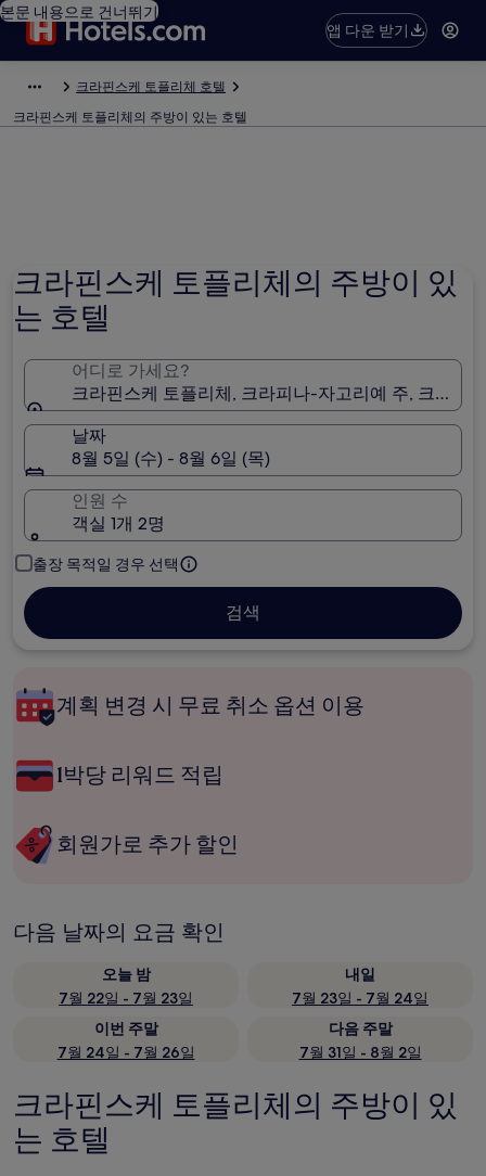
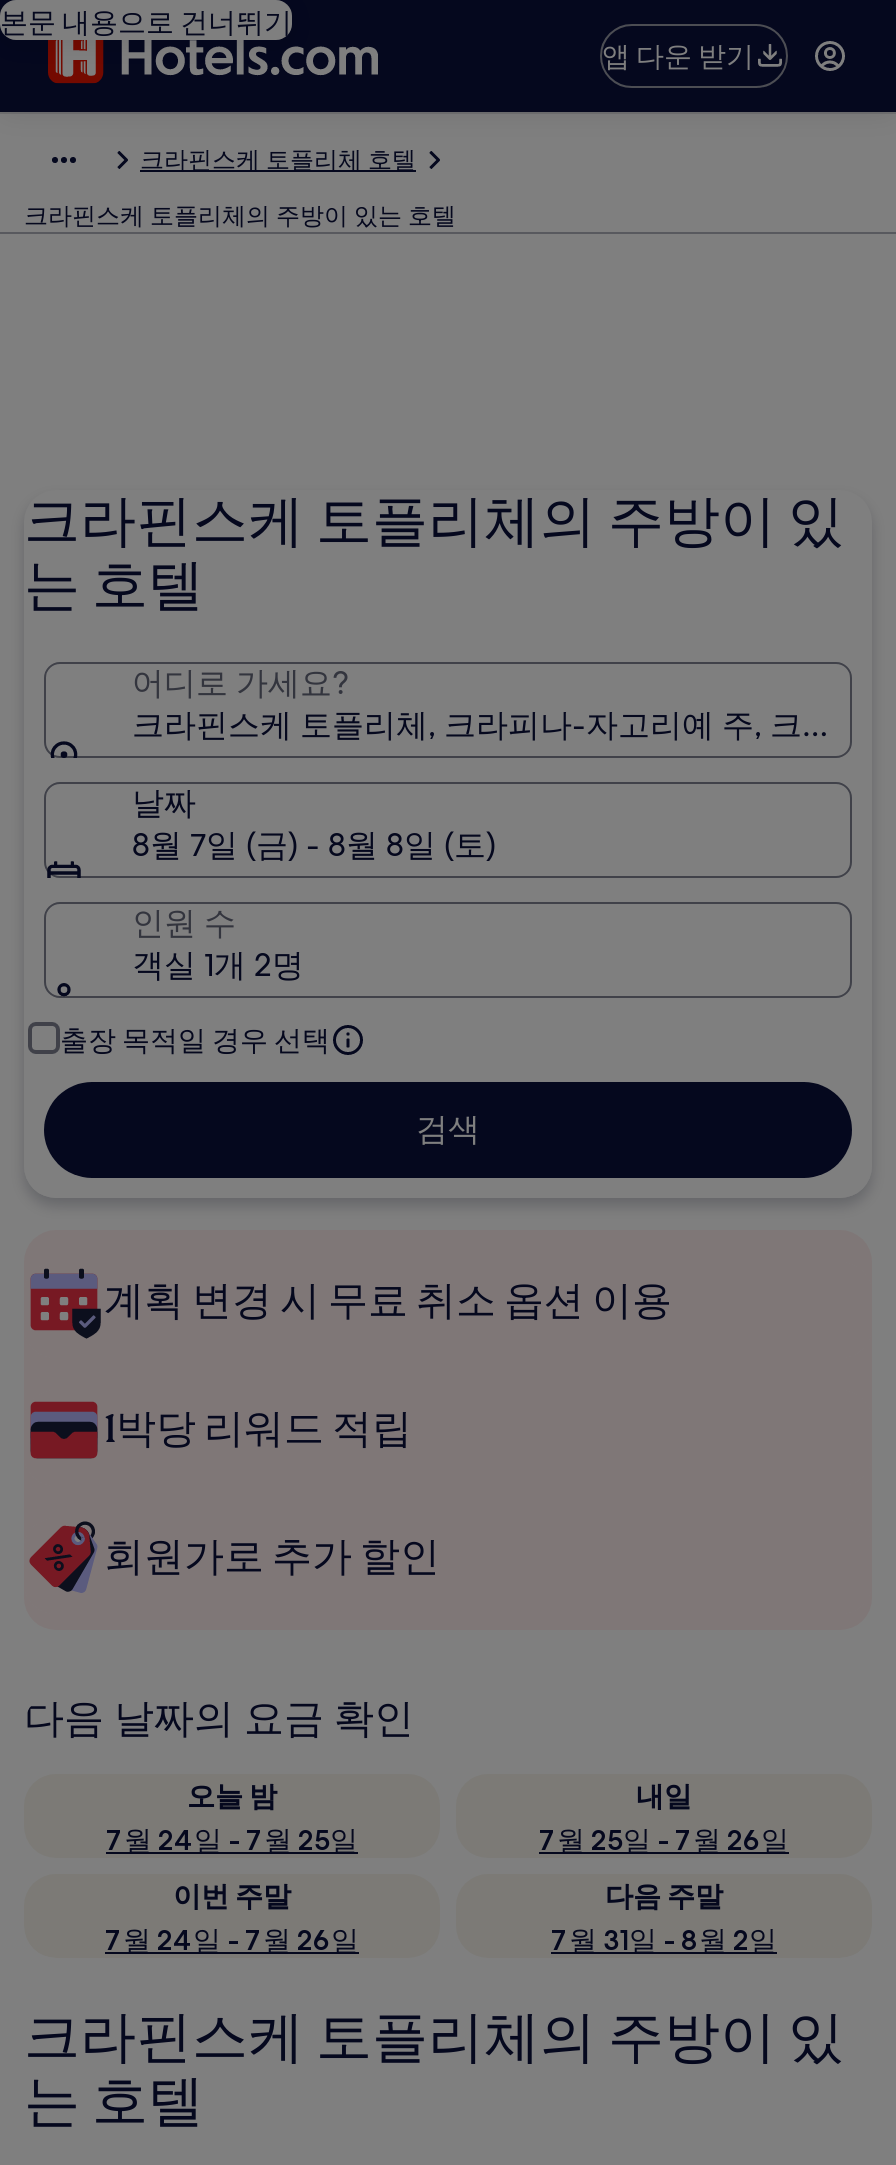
- 8월 5일 (수) - 8월 6일 (목)
+ 8월 7일 (금) - 8월 8일 (토)

- 7월 22일 - 7월 23일
+ 7월 24일 - 7월 25일

- 7월 23일 - 7월 24일
+ 7월 25일 - 7월 26일
